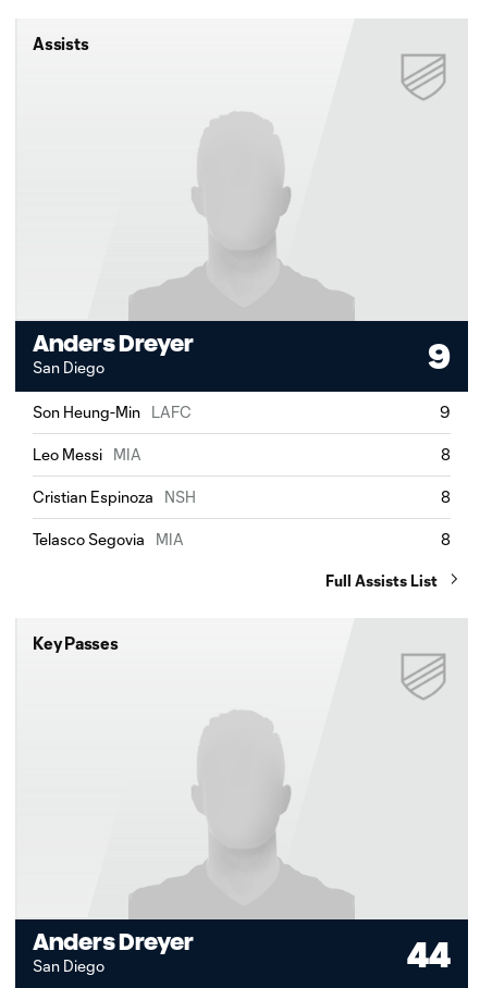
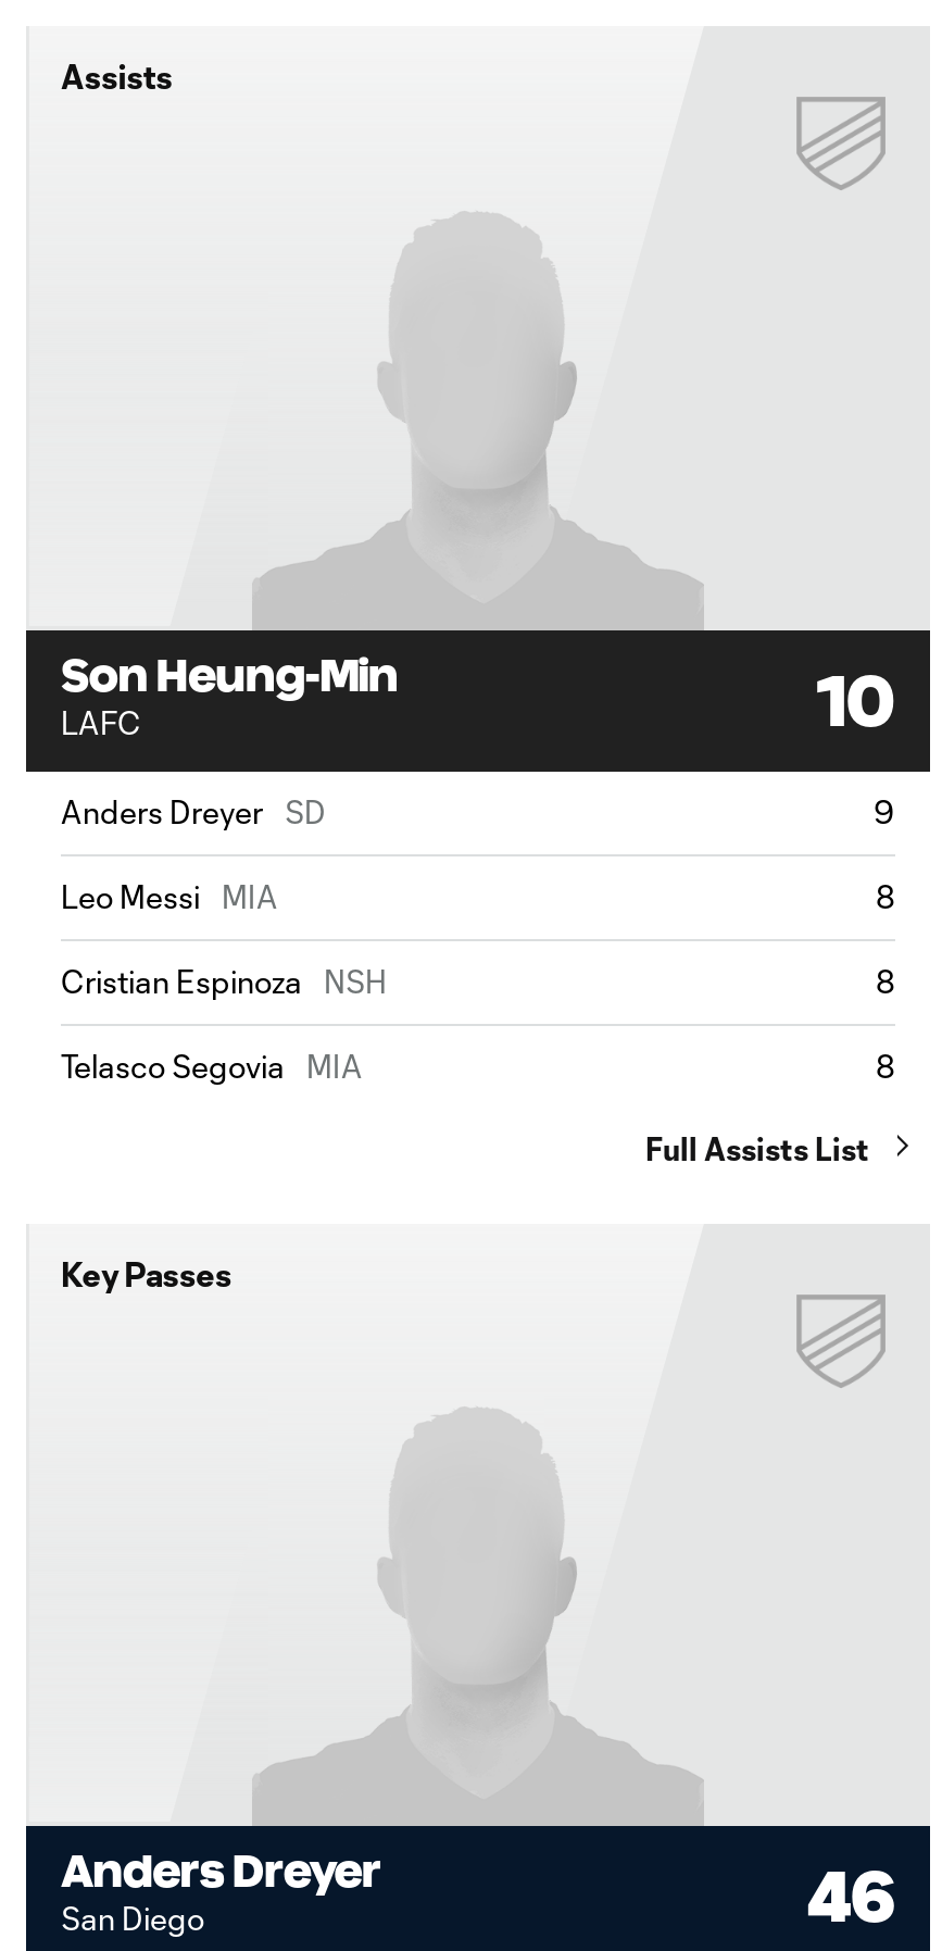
- Anders Dreyer
- San Diego
- 9
+ Son Heung-Min
+ LAFC
+ 10

- Son Heung-Min LAFC
+ Anders Dreyer SD

- 44
+ 46
